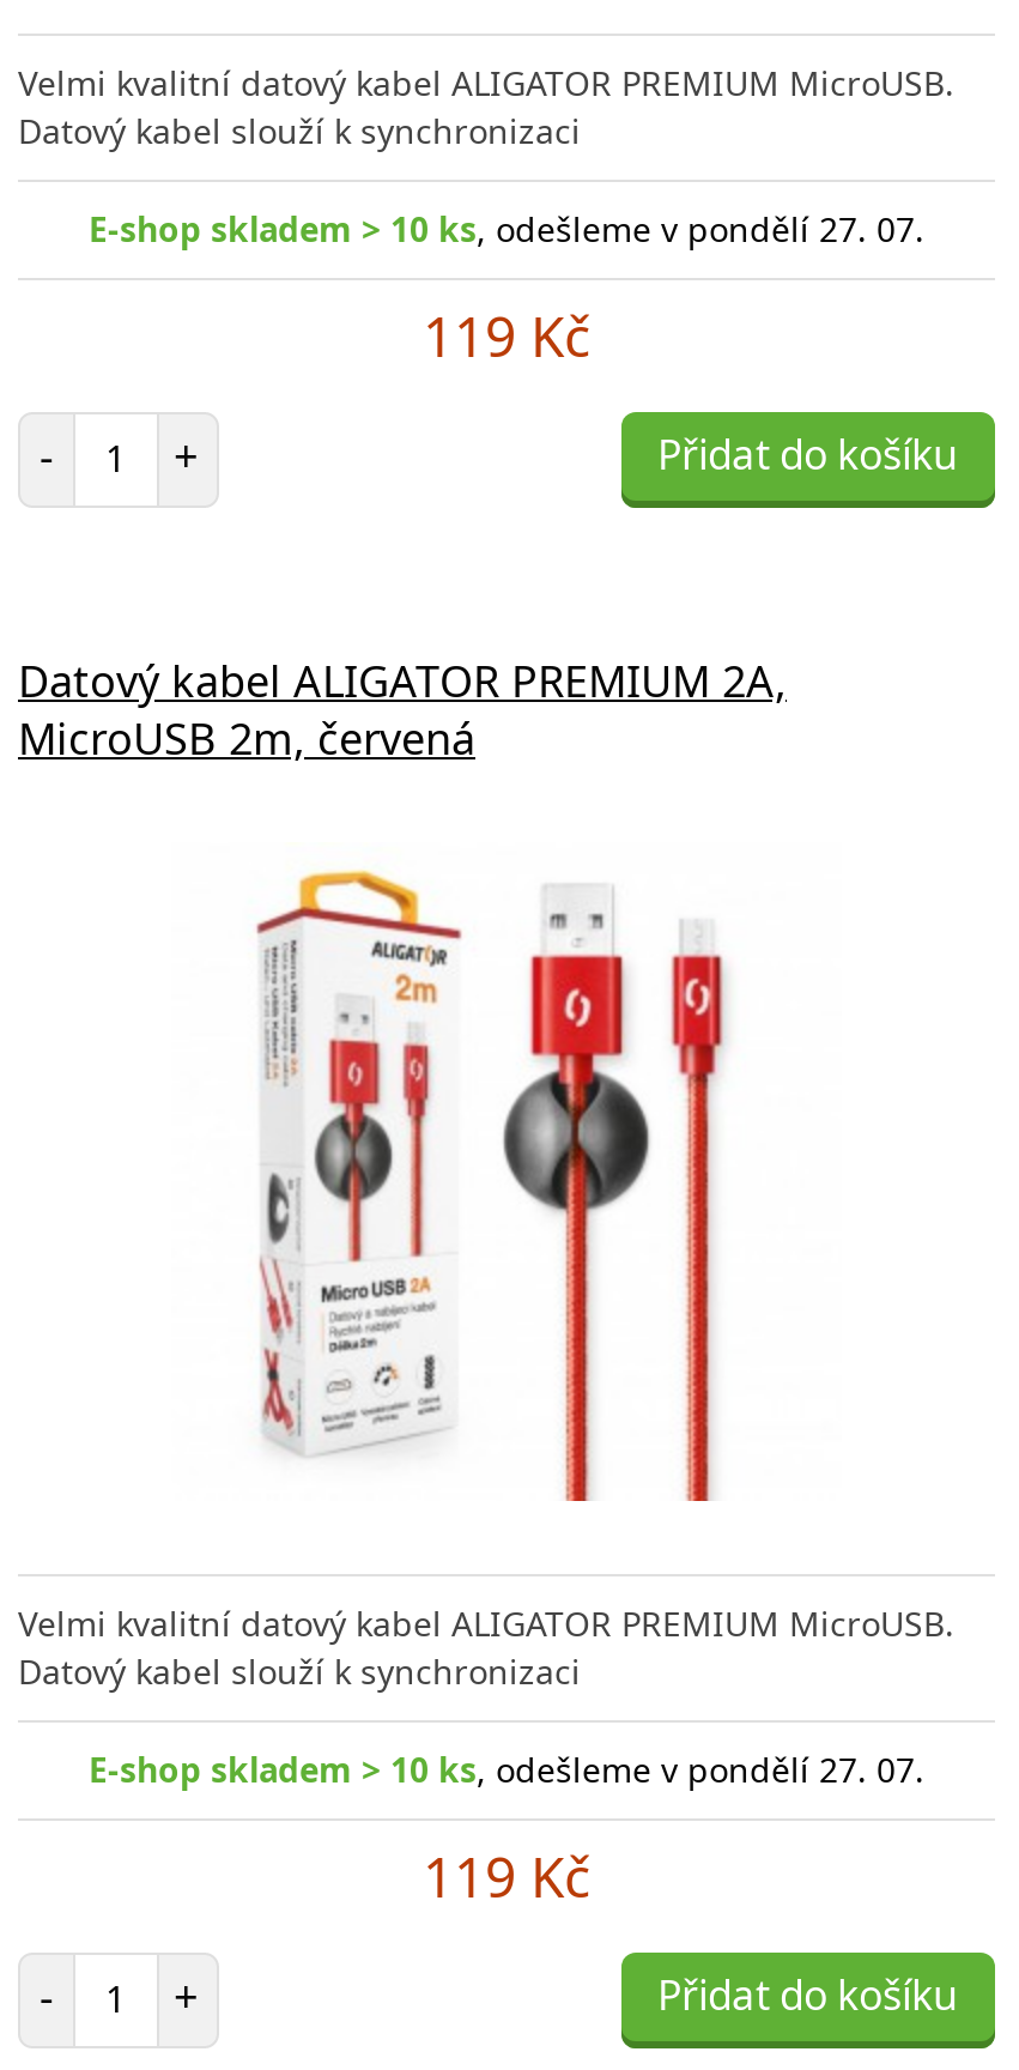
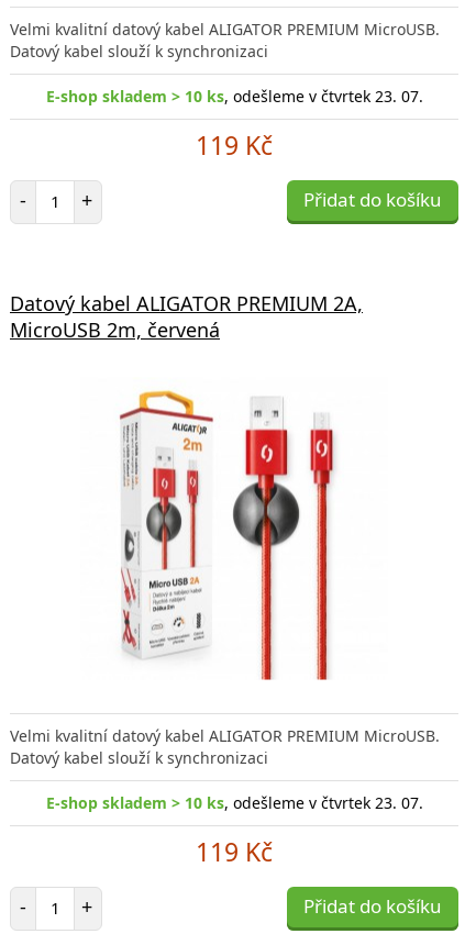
- E-shop skladem > 10 ks, odešleme v pondělí 27. 07.
+ E-shop skladem > 10 ks, odešleme v čtvrtek 23. 07.

- E-shop skladem > 10 ks, odešleme v pondělí 27. 07.
+ E-shop skladem > 10 ks, odešleme v čtvrtek 23. 07.
